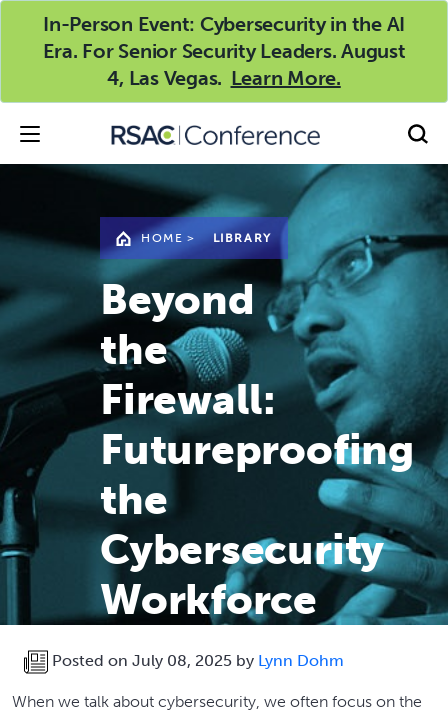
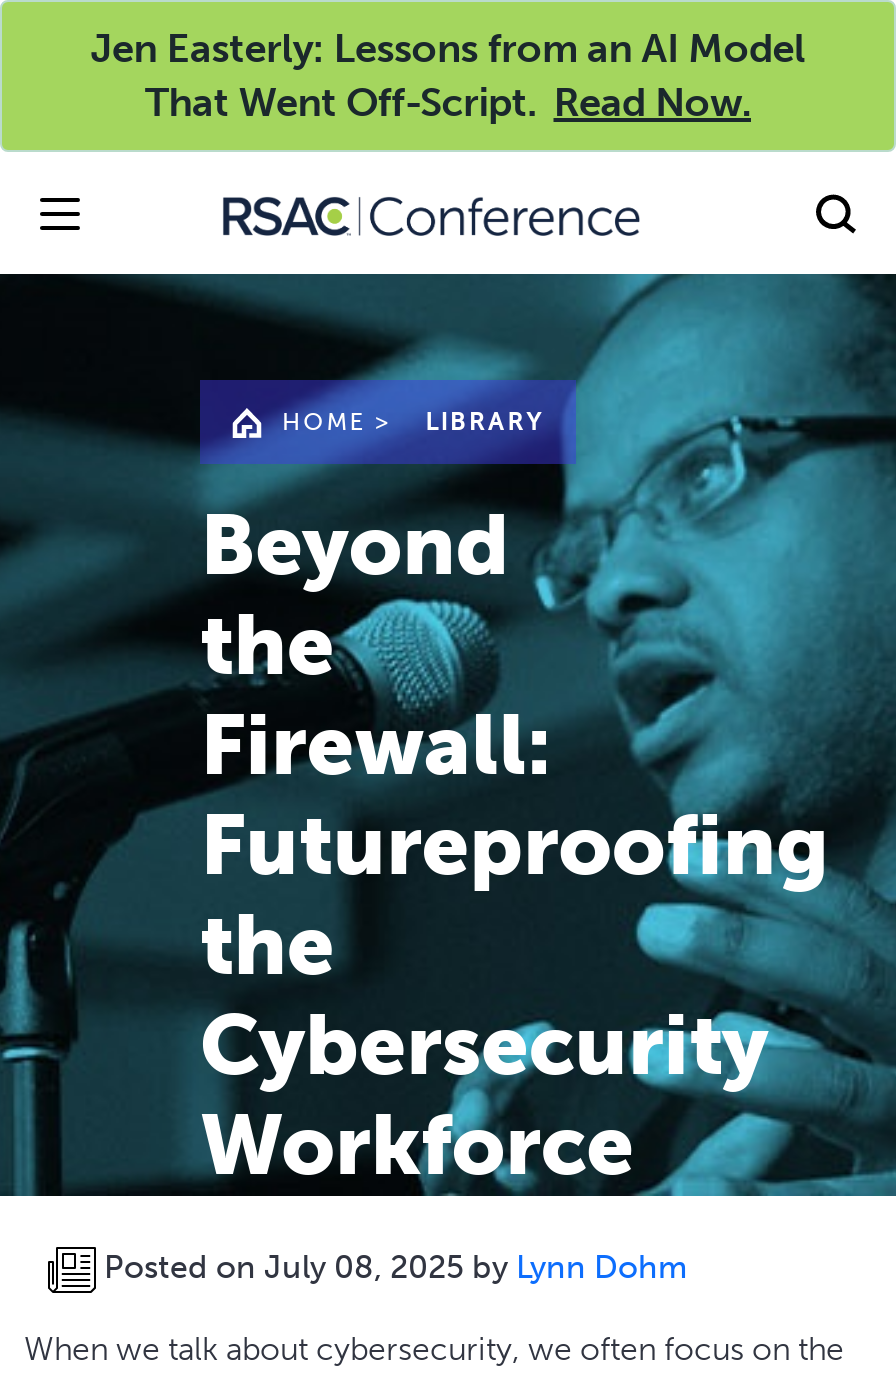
- In-Person Event: Cybersecurity in the AI
- Era. For Senior Security Leaders. August
- 4, Las Vegas. Learn More.
+ Jen Easterly: Lessons from an AI Model
+ That Went Off-Script. Read Now.
